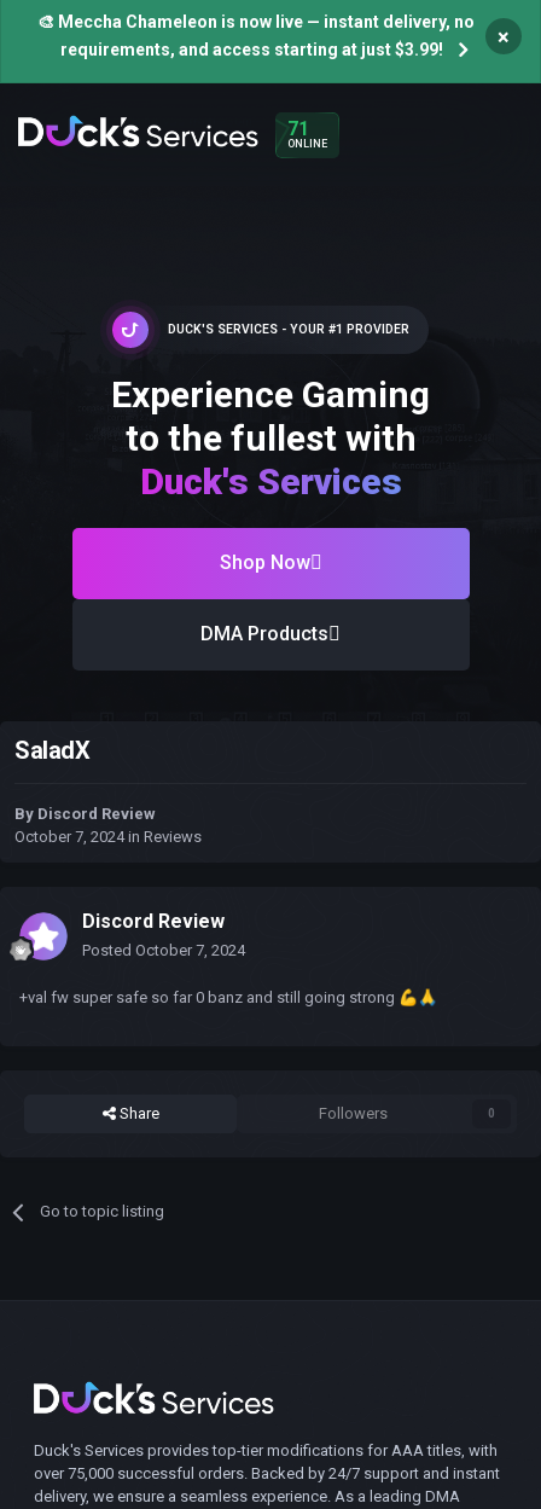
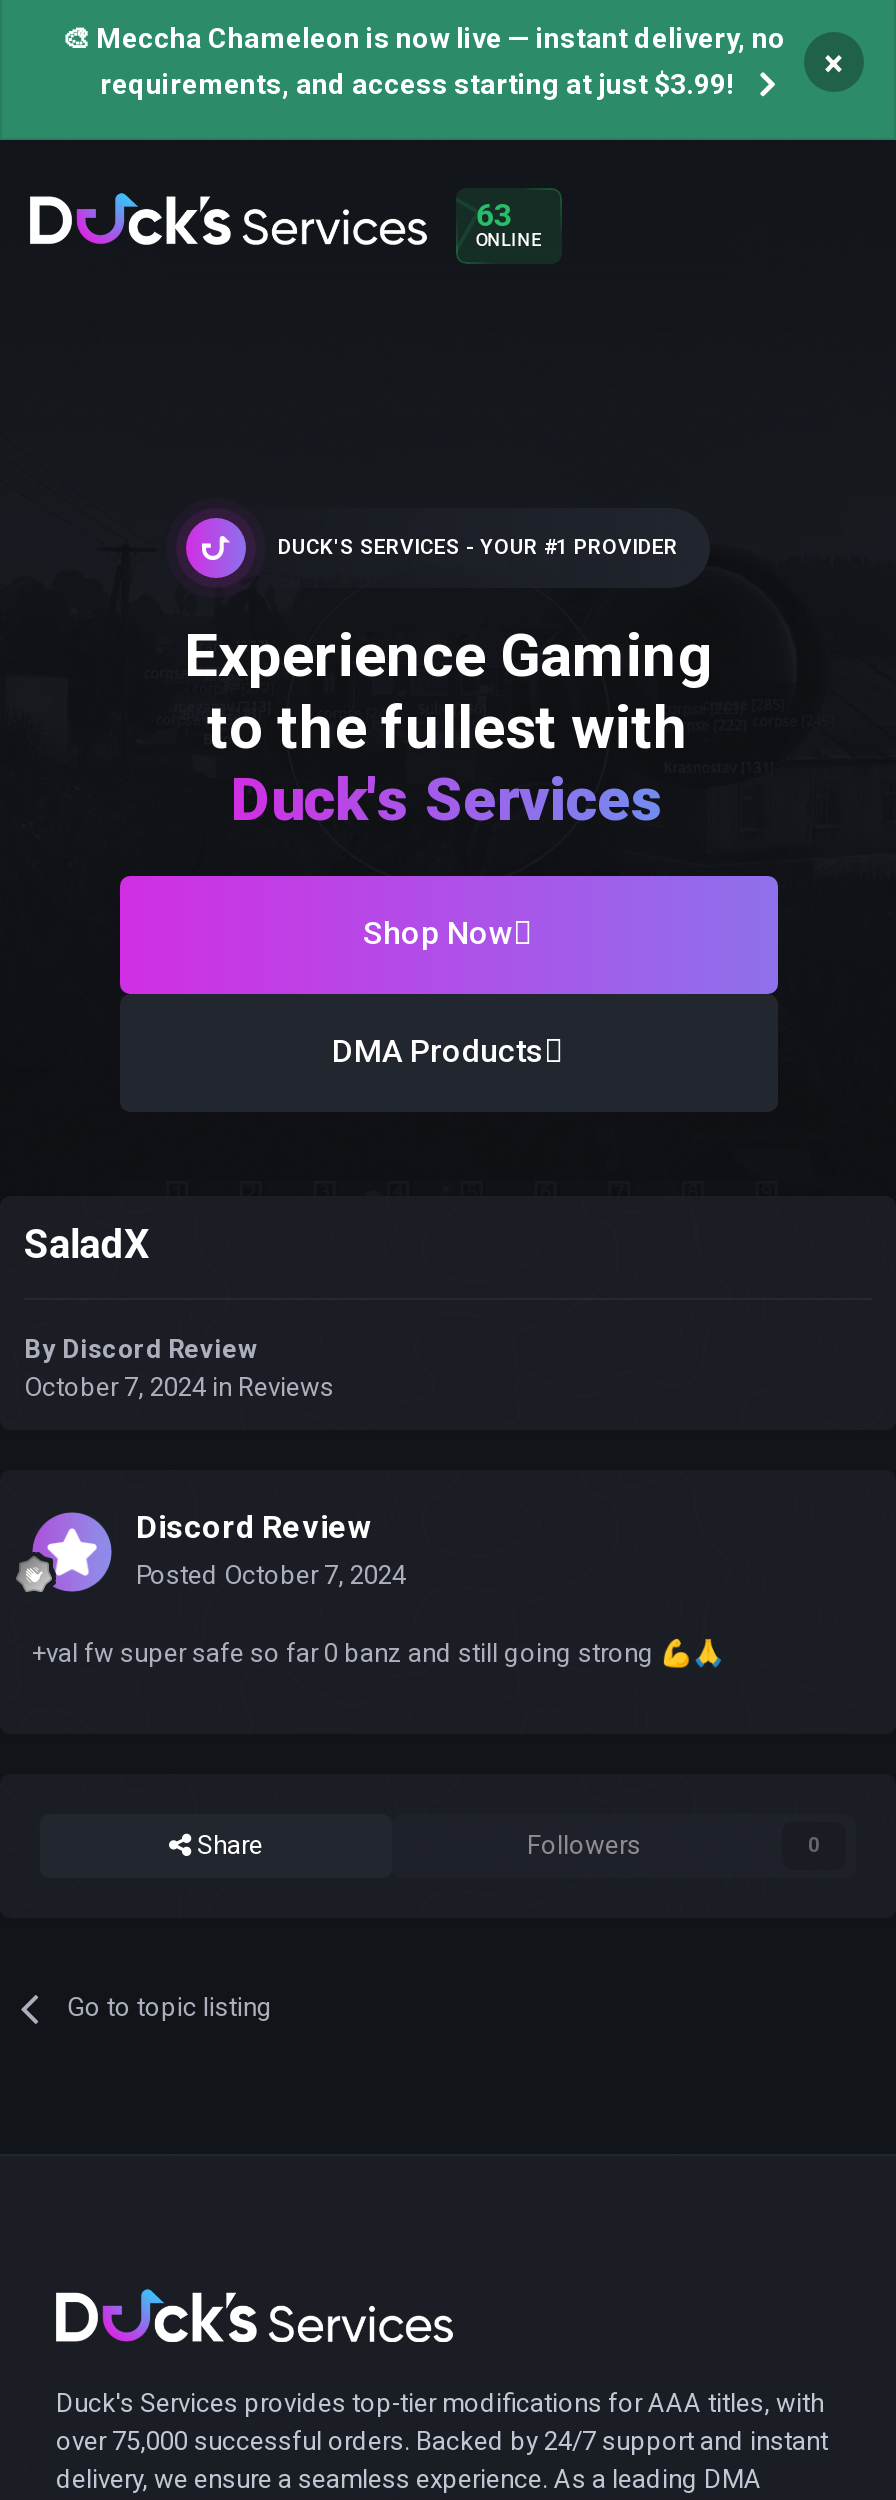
- 71
+ 63
